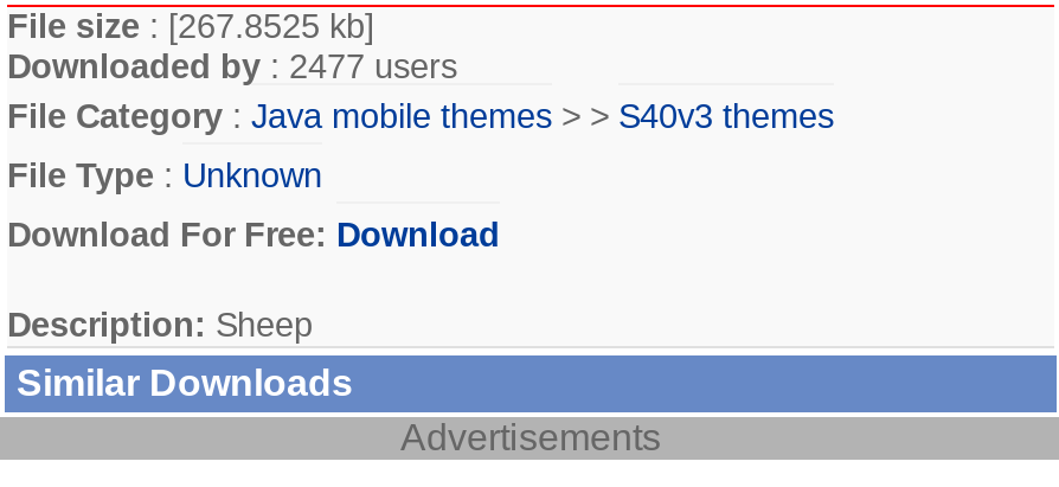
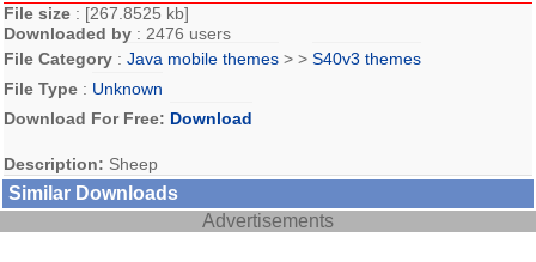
- Downloaded by: 2477 users
+ Downloaded by: 2476 users
